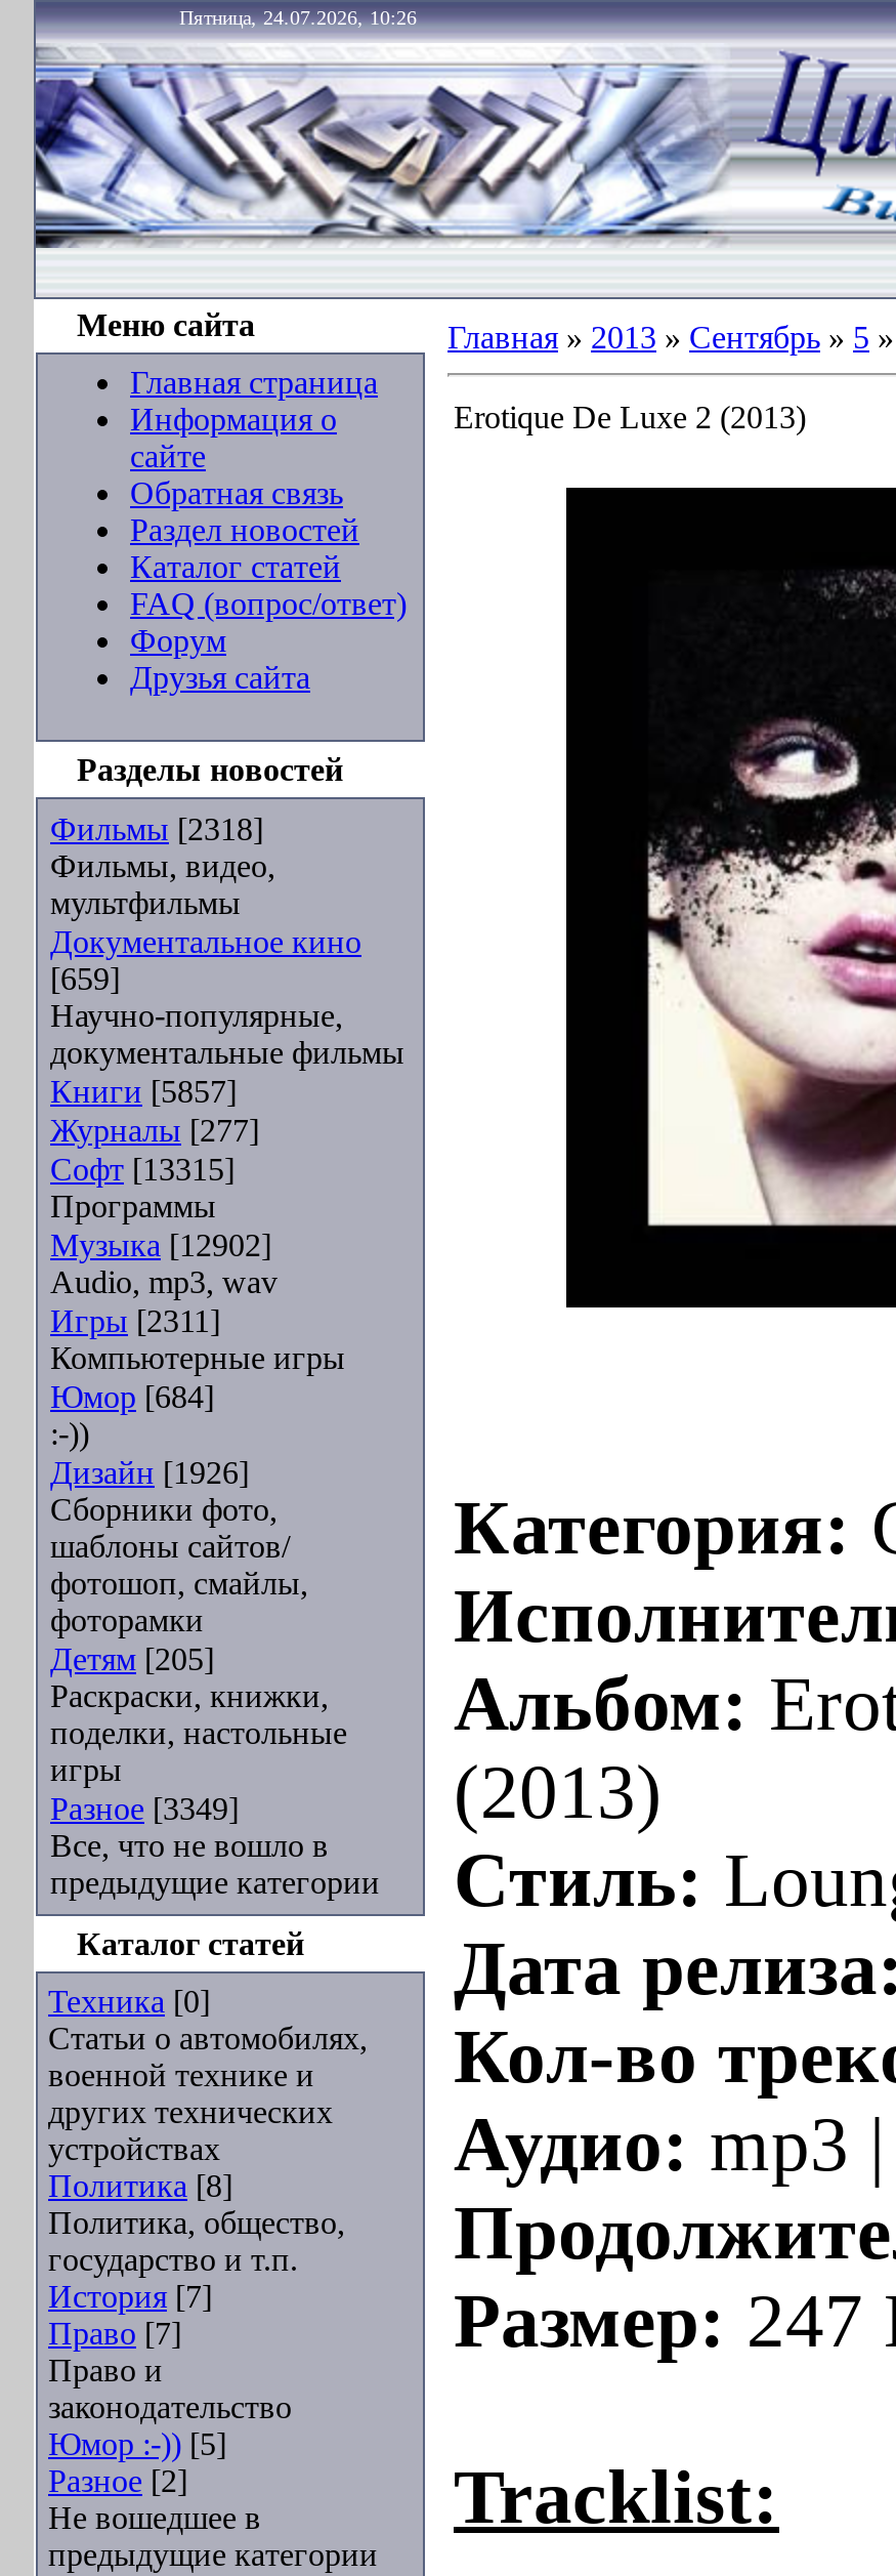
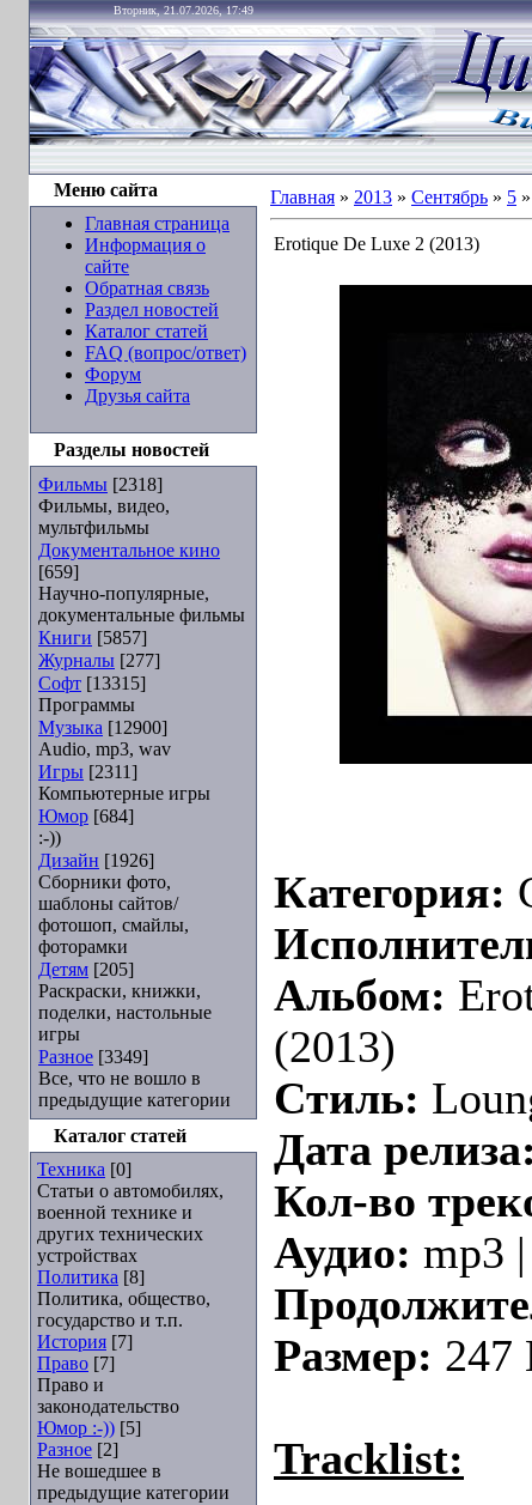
- Пятница, 24.07.2026, 10:26
+ Вторник, 21.07.2026, 17:49

- Музыка [12902]
+ Музыка [12900]
